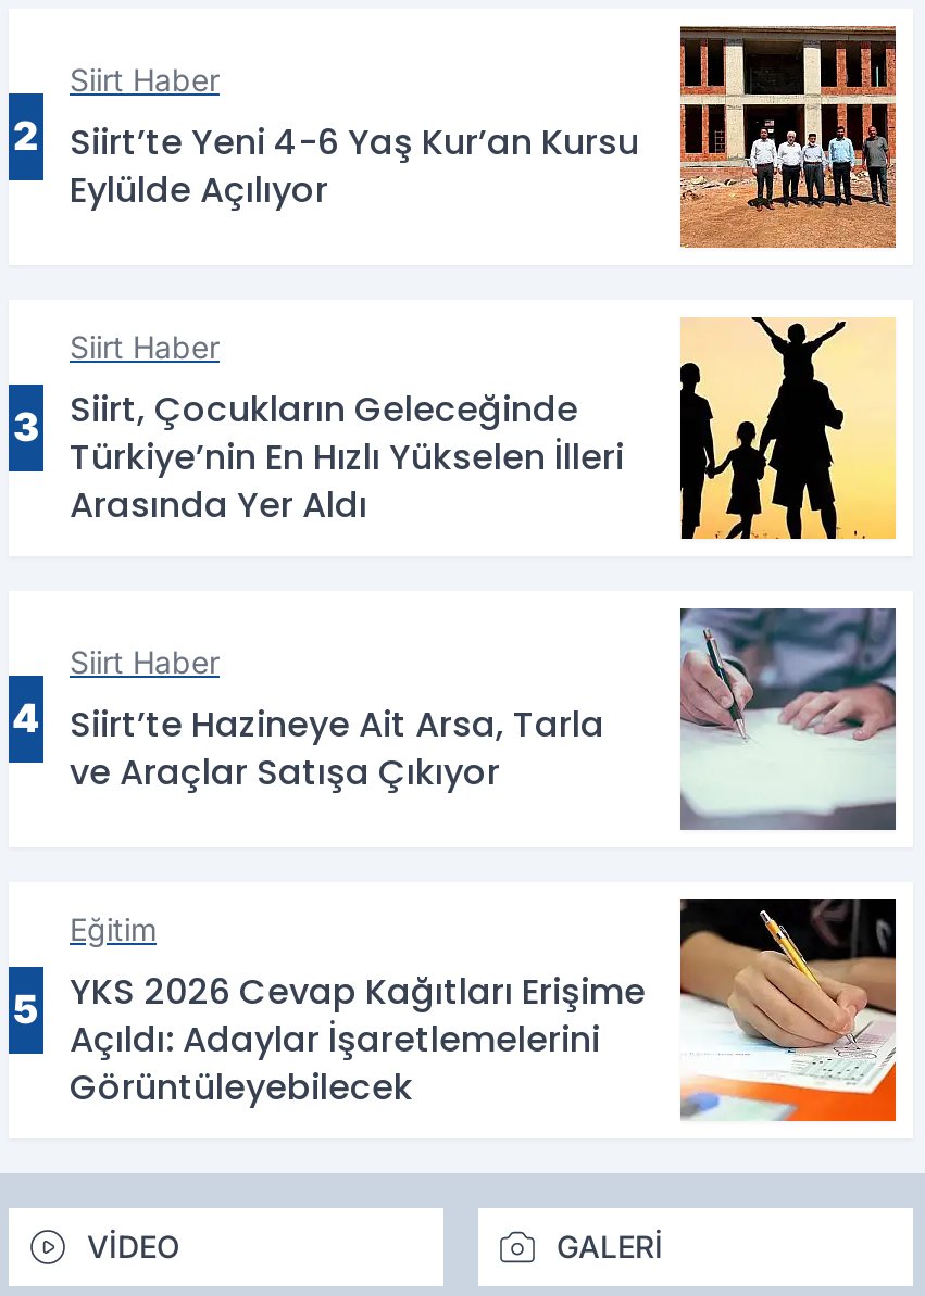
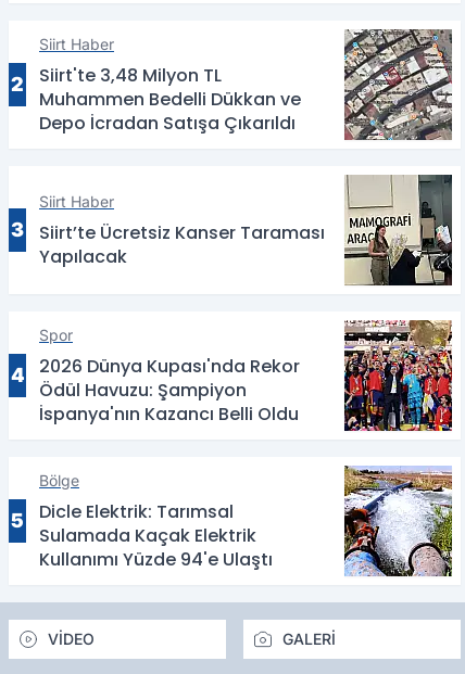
- [image]
- Siirt’te Yeni 4-6 Yaş Kur’an Kursu
- Eylülde Açılıyor
+ [image]
+ Siirt'te 3,48 Milyon TL
+ Muhammen Bedelli Dükkan ve
+ Depo İcradan Satışa Çıkarıldı

- [image]
- Siirt, Çocukların Geleceğinde
- Türkiye’nin En Hızlı Yükselen İlleri
- Arasında Yer Aldı
+ [image]
+ Siirt’te Ücretsiz Kanser Taraması
+ Yapılacak

- [image]
- Siirt Haber
- Siirt’te Hazineye Ait Arsa, Tarla
- ve Araçlar Satışa Çıkıyor
+ [image]
+ Spor
+ 2026 Dünya Kupası'nda Rekor
+ Ödül Havuzu: Şampiyon
+ İspanya'nın Kazancı Belli Oldu

- [image]
+ [image]

- Eğitim
- YKS 2026 Cevap Kağıtları Erişime
- Açıldı: Adaylar İşaretlemelerini
- Görüntüleyebilecek
+ Bölge
+ Dicle Elektrik: Tarımsal
+ Sulamada Kaçak Elektrik
+ Kullanımı Yüzde 94'e Ulaştı
